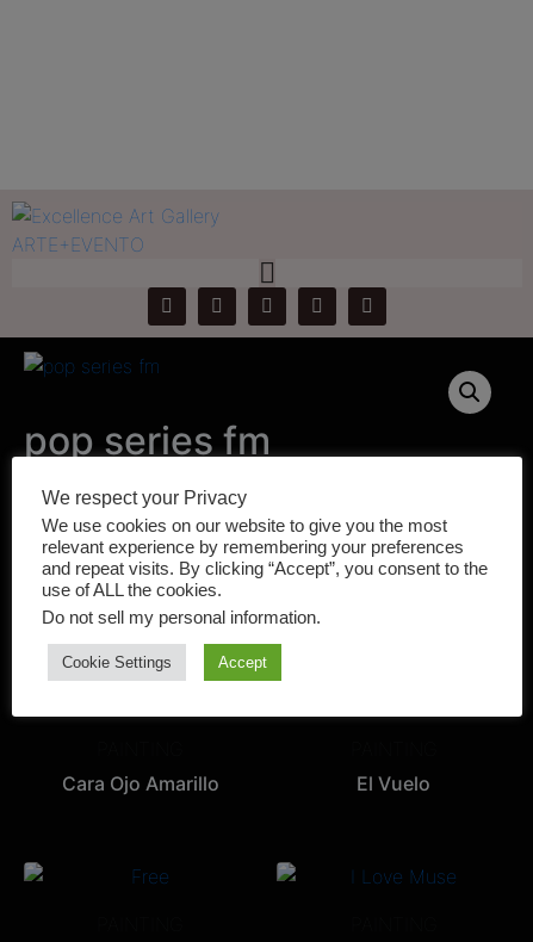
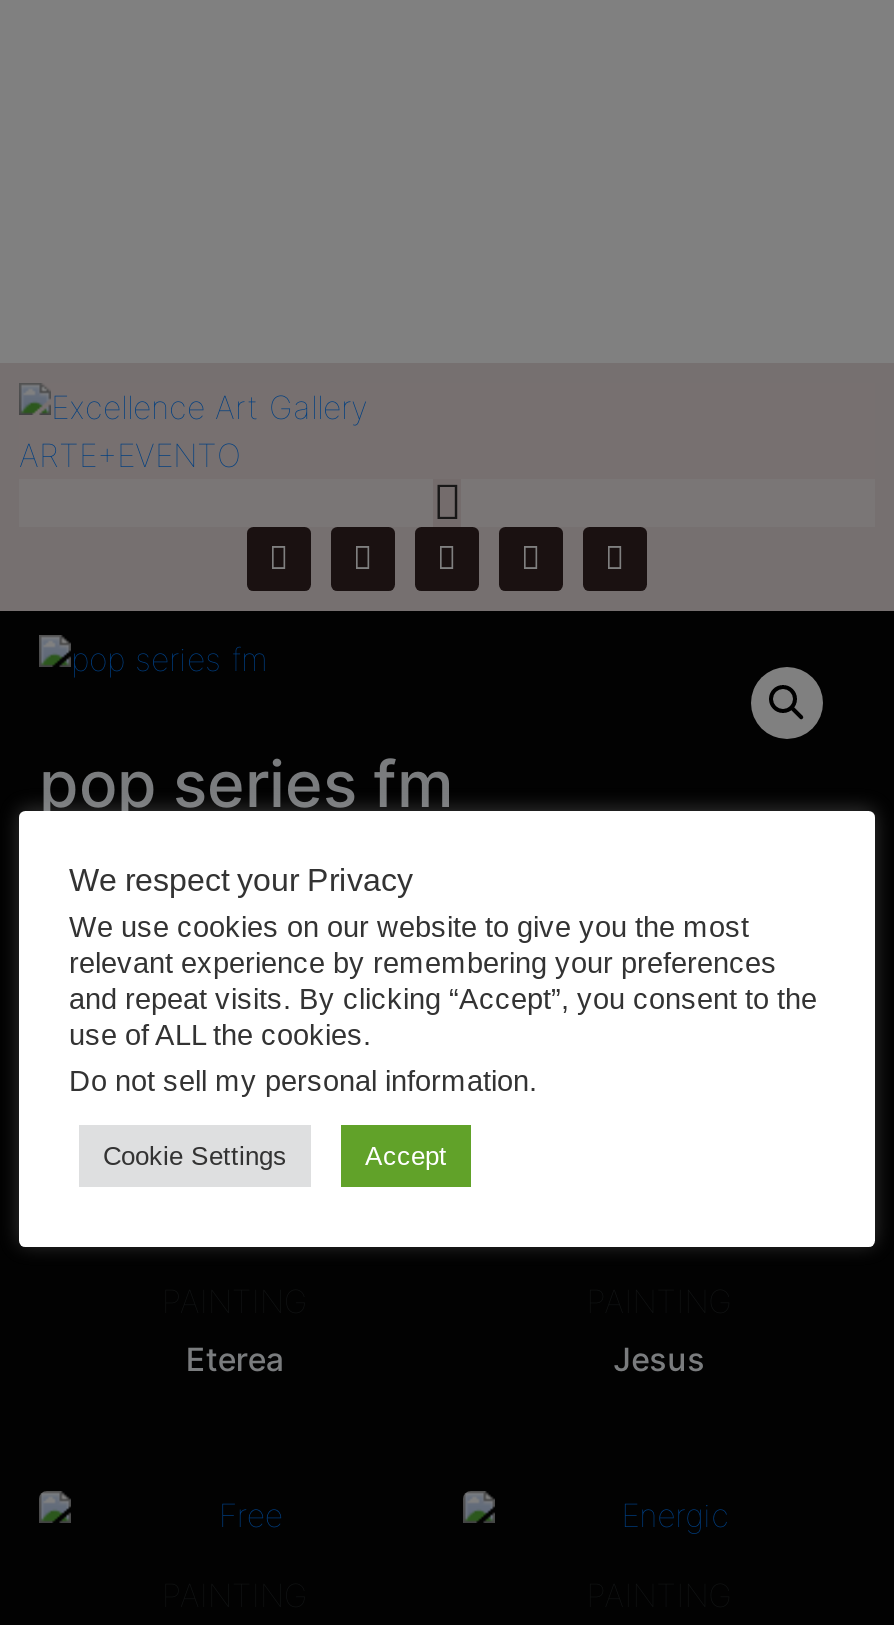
- Cara Ojo Amarillo
+ Eterea

- El Vuelo
+ Jesus
